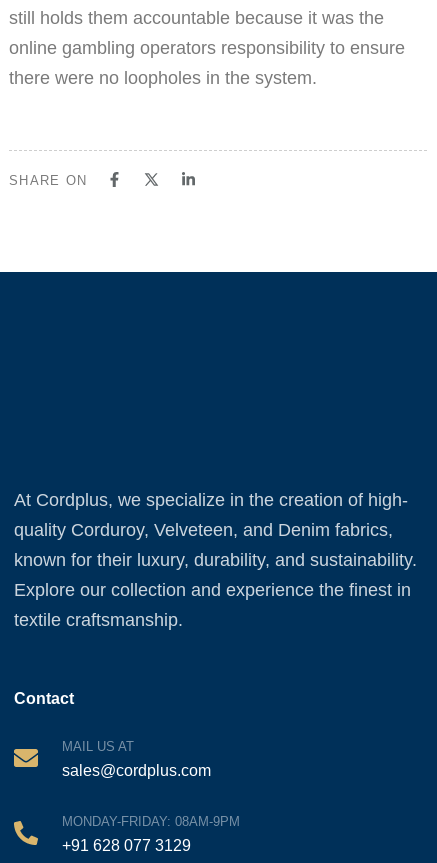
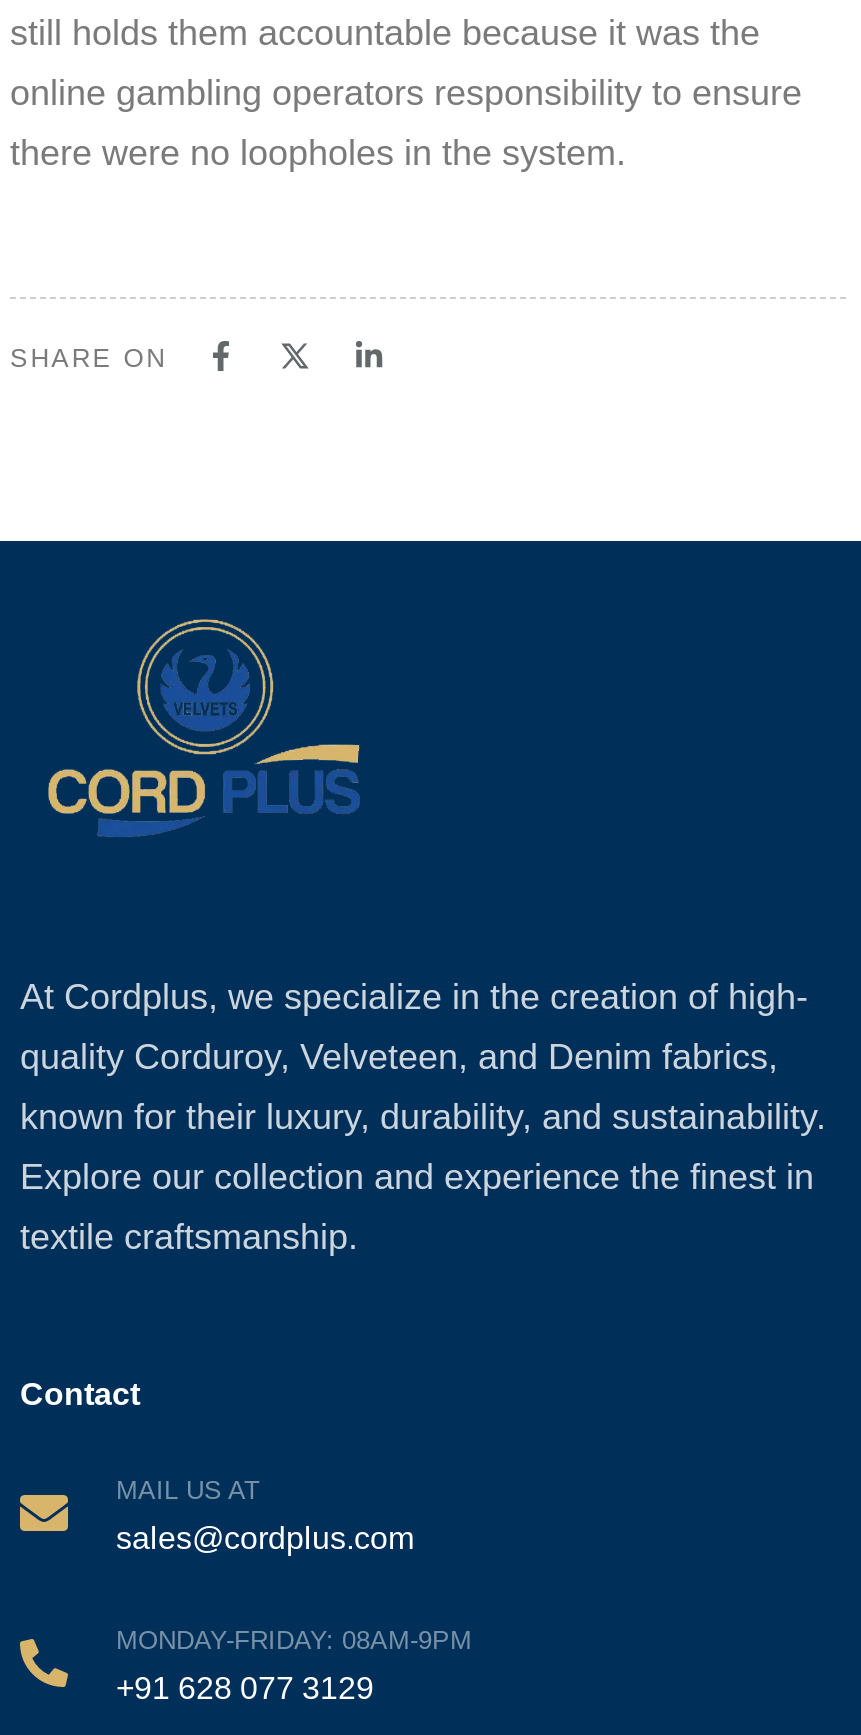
+ [image]
